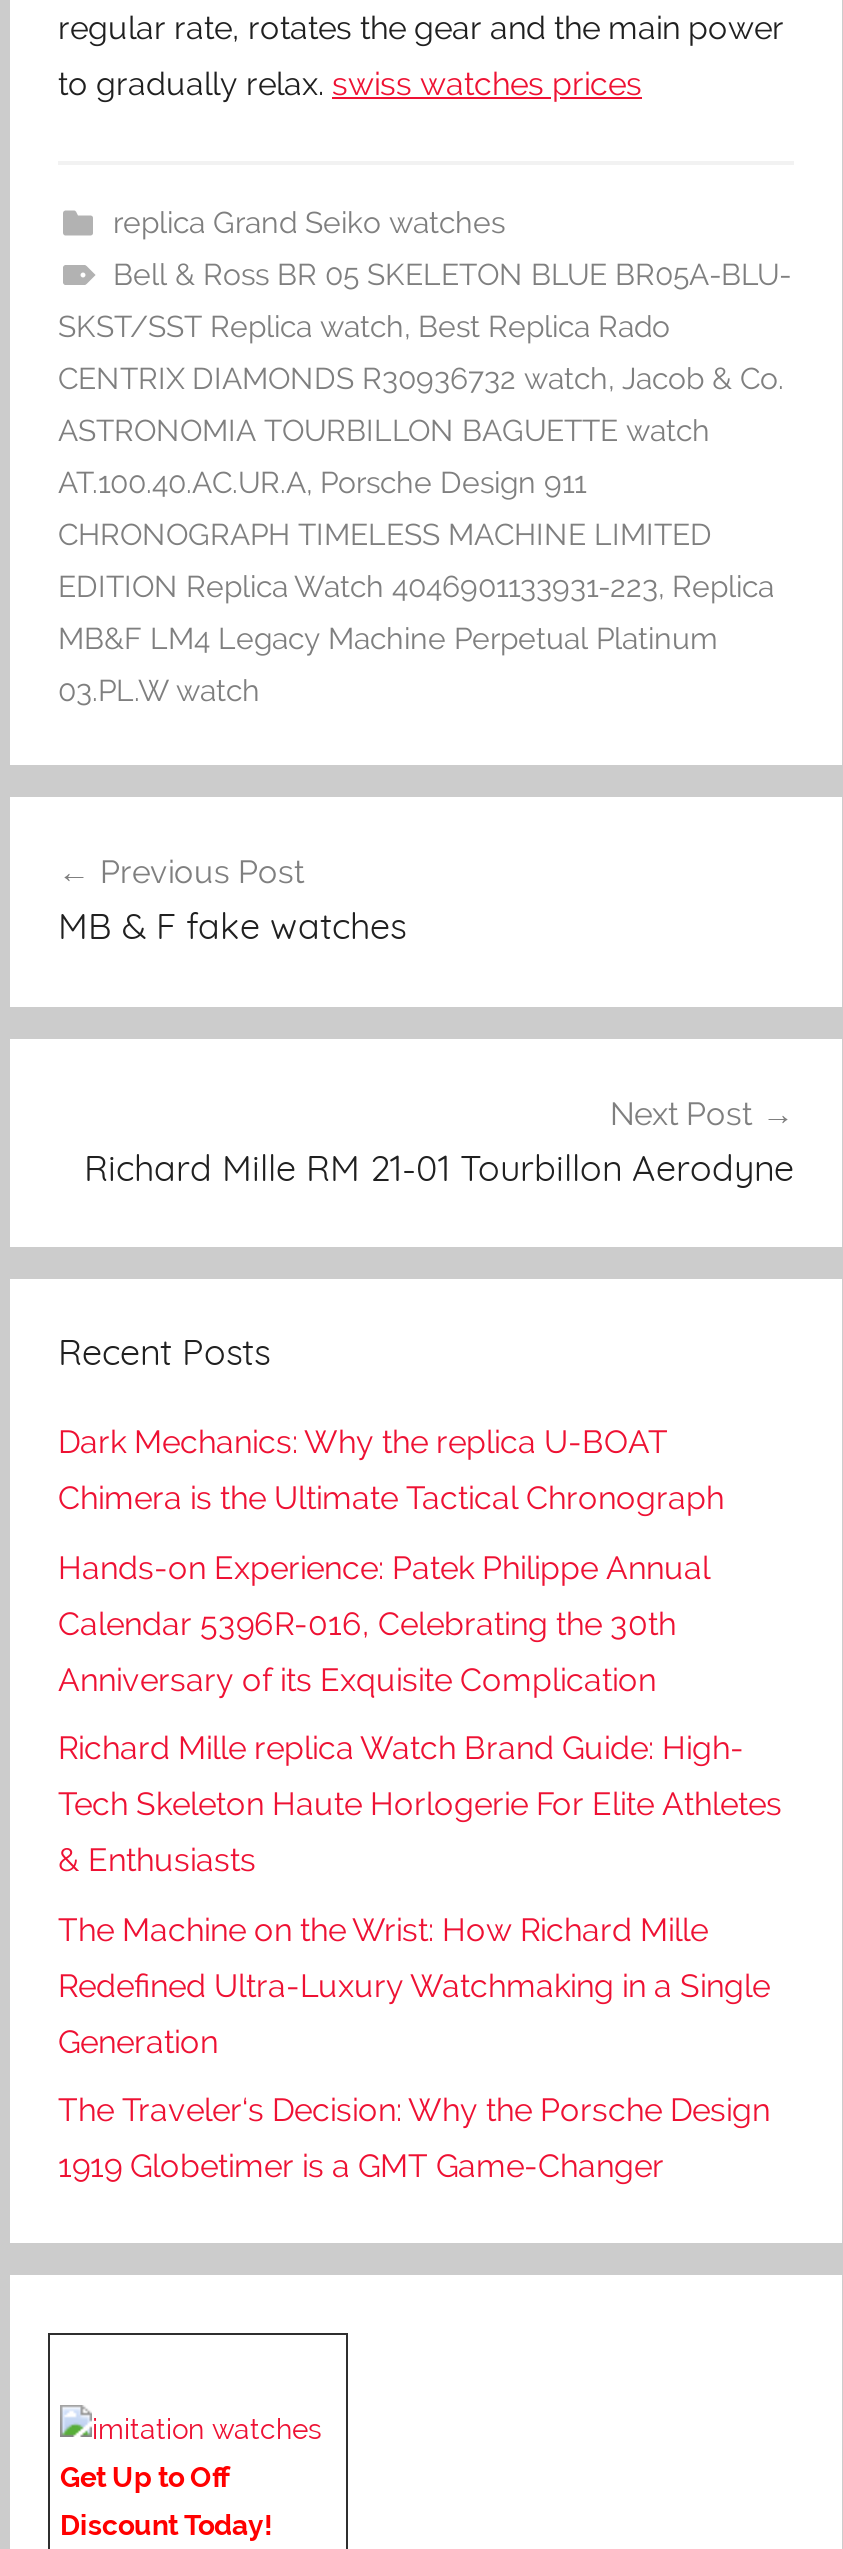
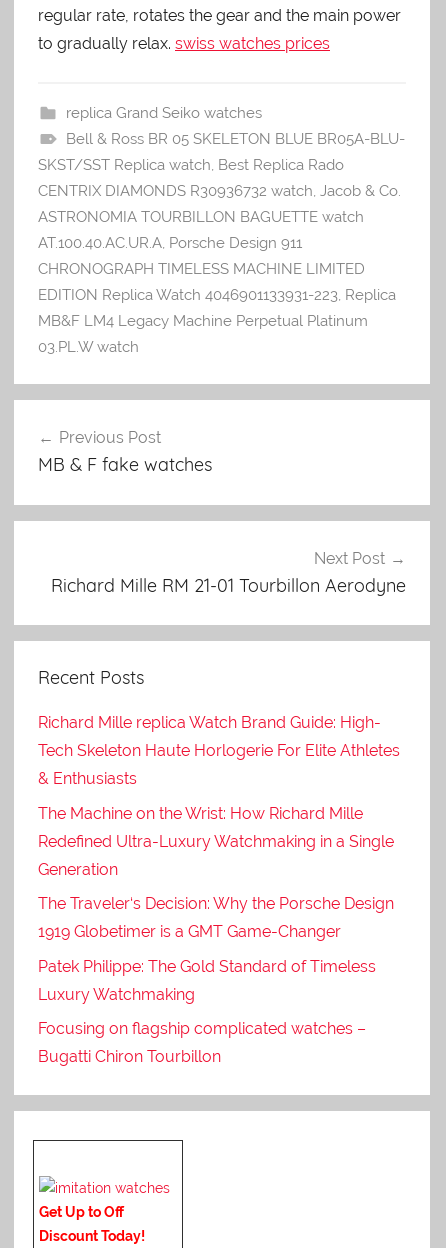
- Dark Mechanics: Why the replica U-BOAT
- Chimera is the Ultimate Tactical Chronograph
- Hands-on Experience: Patek Philippe Annual
- Calendar 5396R-016, Celebrating the 30th
- Anniversary of its Exquisite Complication

moved up: Richard Mille replica Watch Brand Guide: High- | Tech Skeleton Haute Horlogerie For Elite Athletes | & Enthusiasts | The Machine on the Wrist: How Richard Mille | Redefined Ultra-Luxury Watchmaking in a Single | Generation | The Traveler‘s Decision: Why the Porsche Design | 1919 Globetimer is a GMT Game-Changer

+ Patek Philippe: The Gold Standard of Timeless
+ Luxury Watchmaking
+ Focusing on flagship complicated watches –
+ Bugatti Chiron Tourbillon
